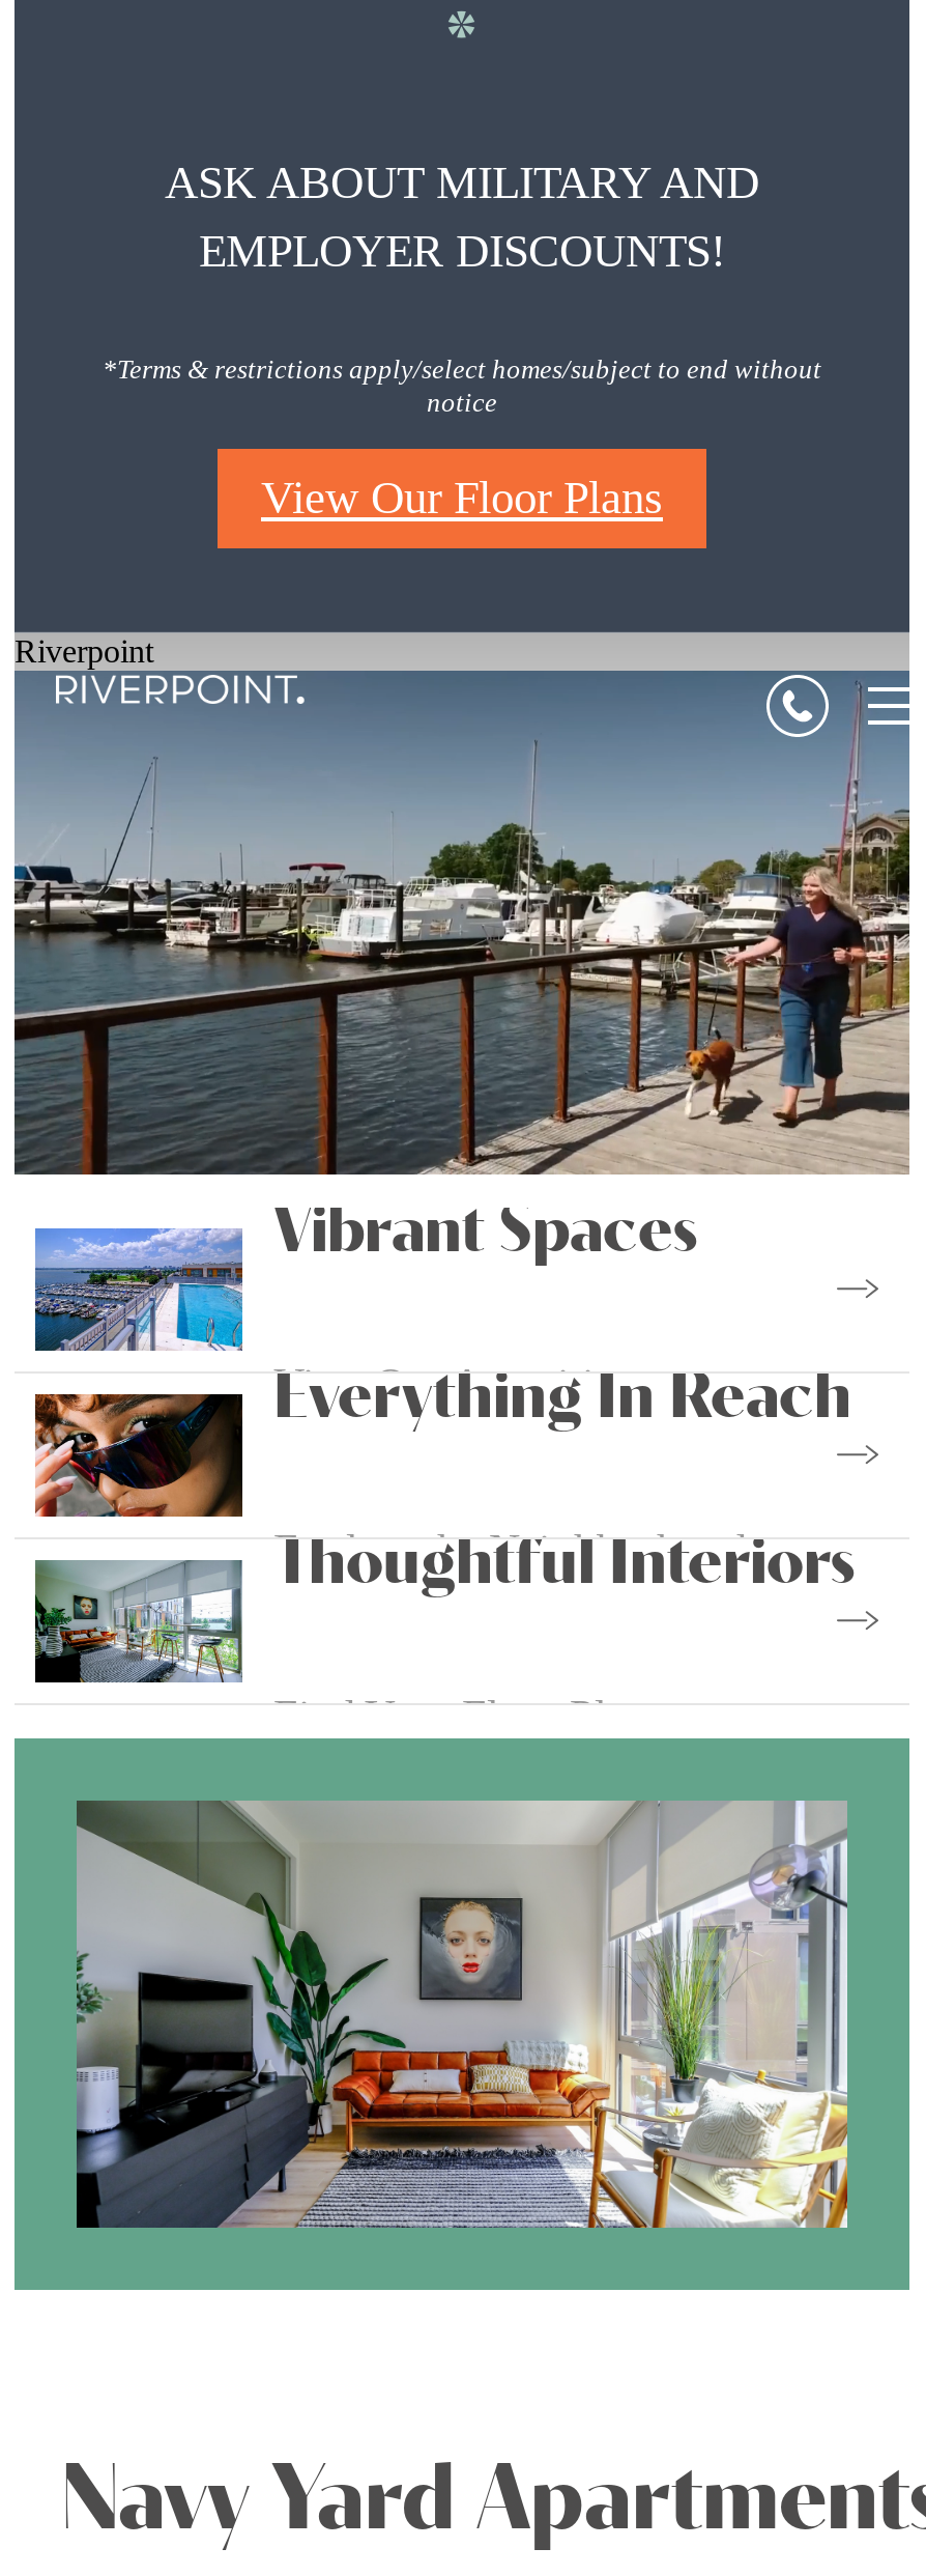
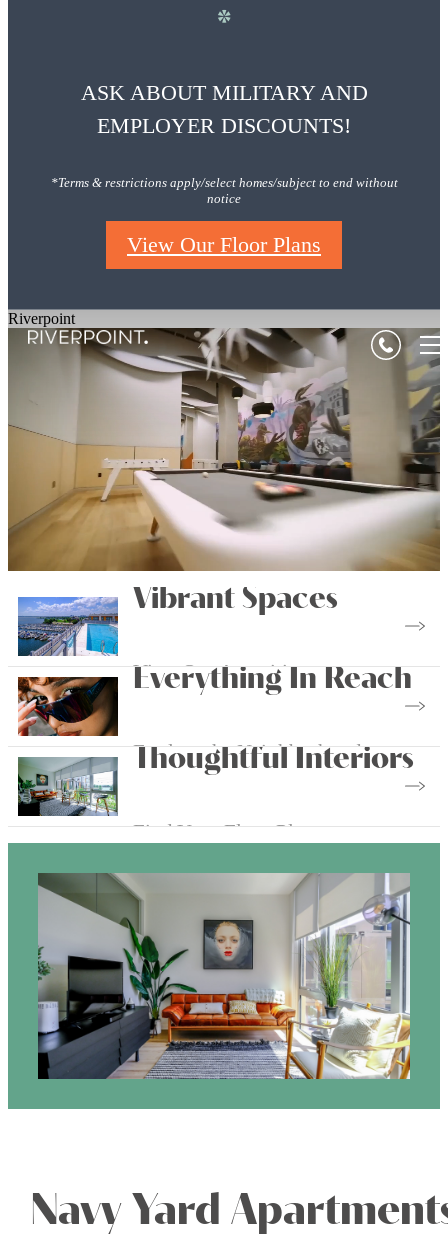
- [image]
+ [image]
